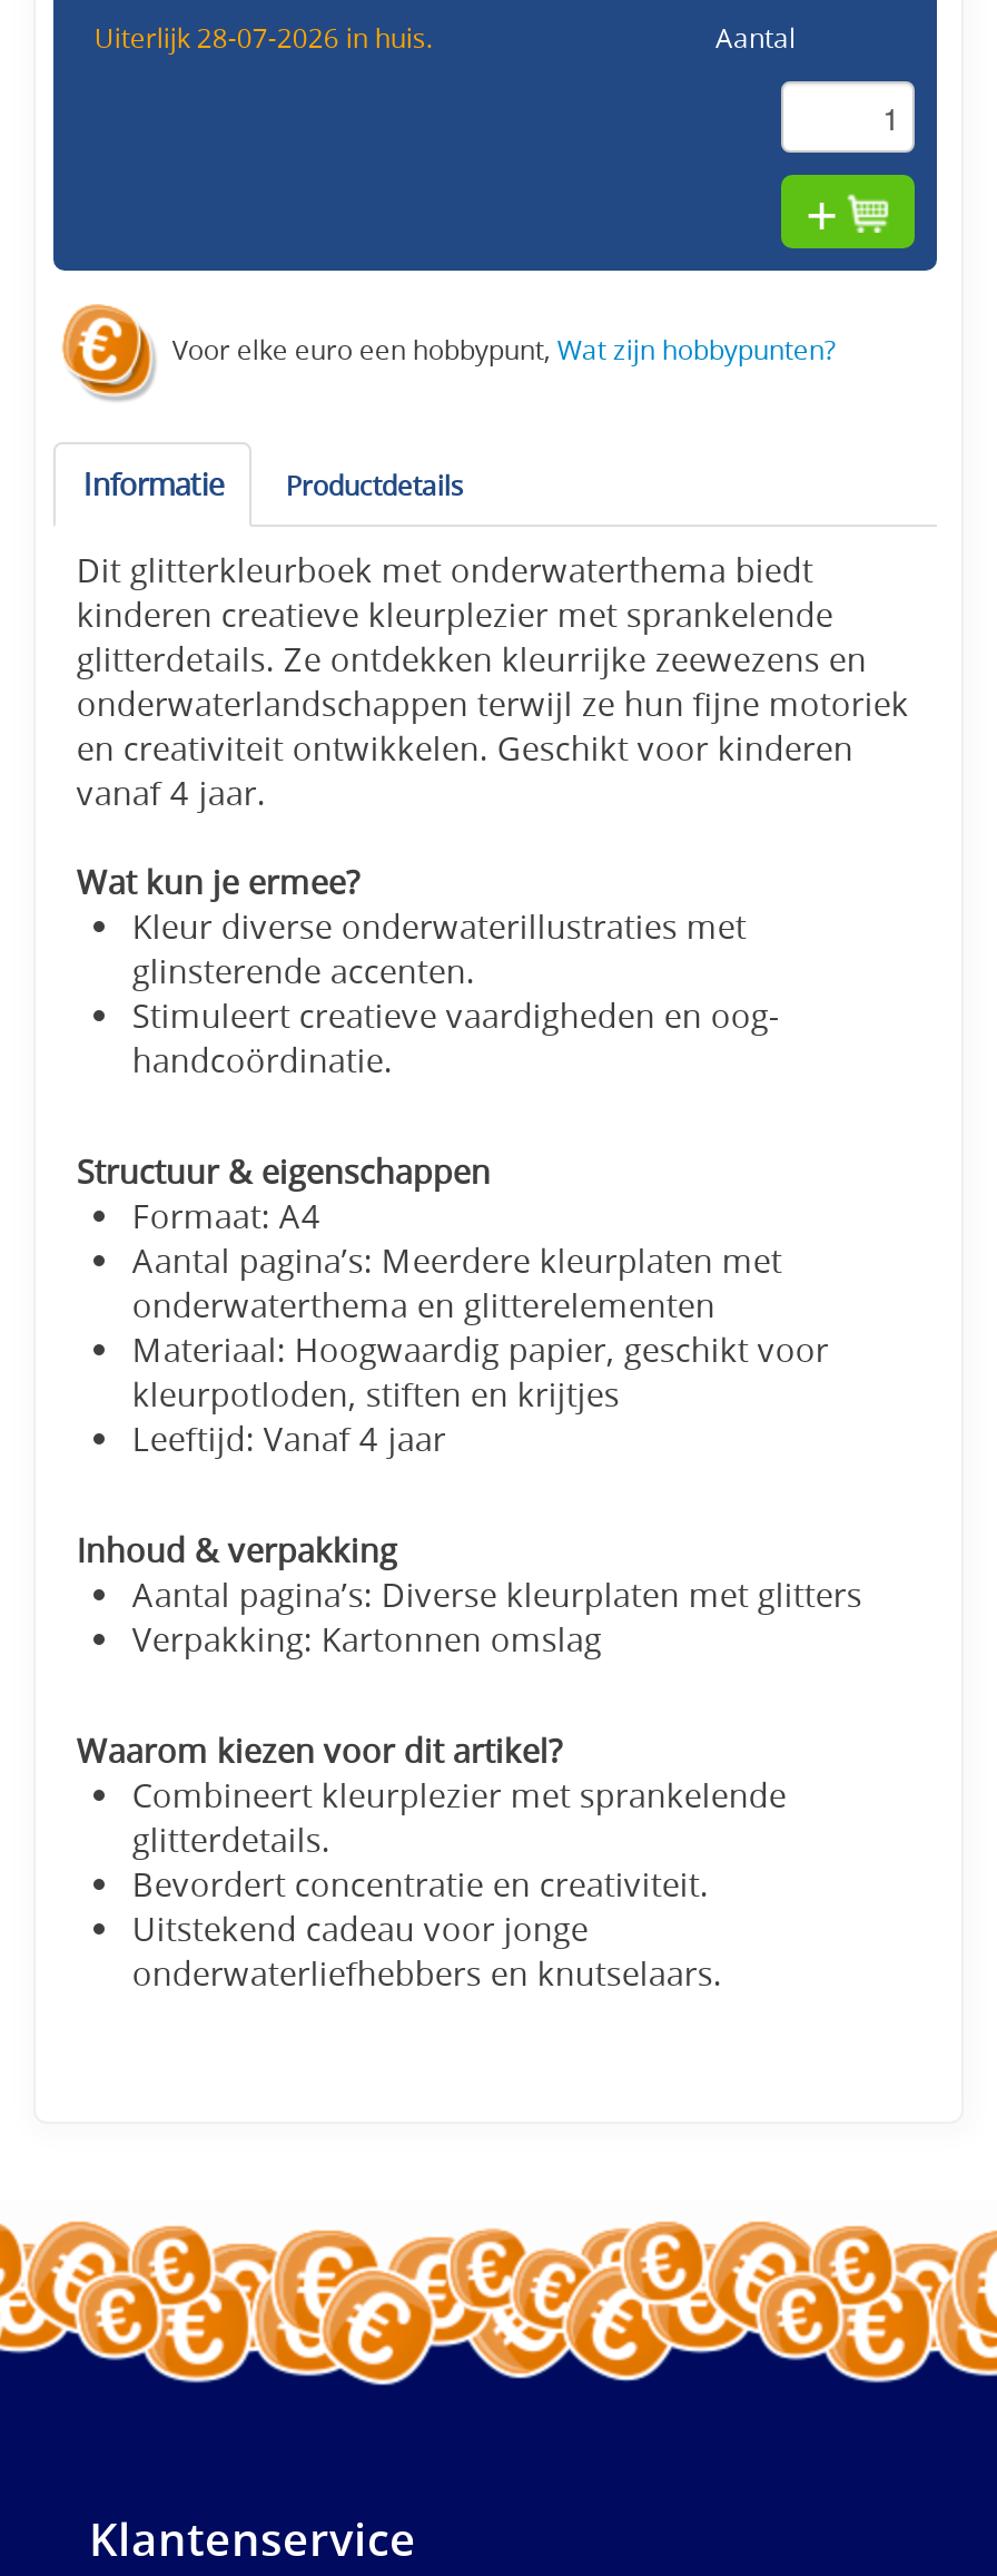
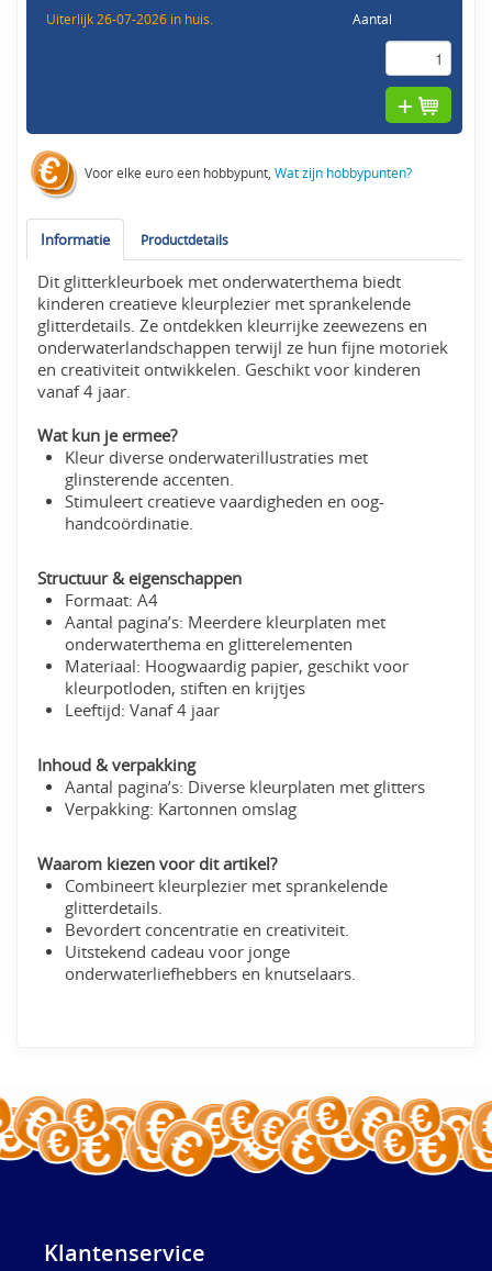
- Uiterlijk 28-07-2026 in huis.
+ Uiterlijk 26-07-2026 in huis.
